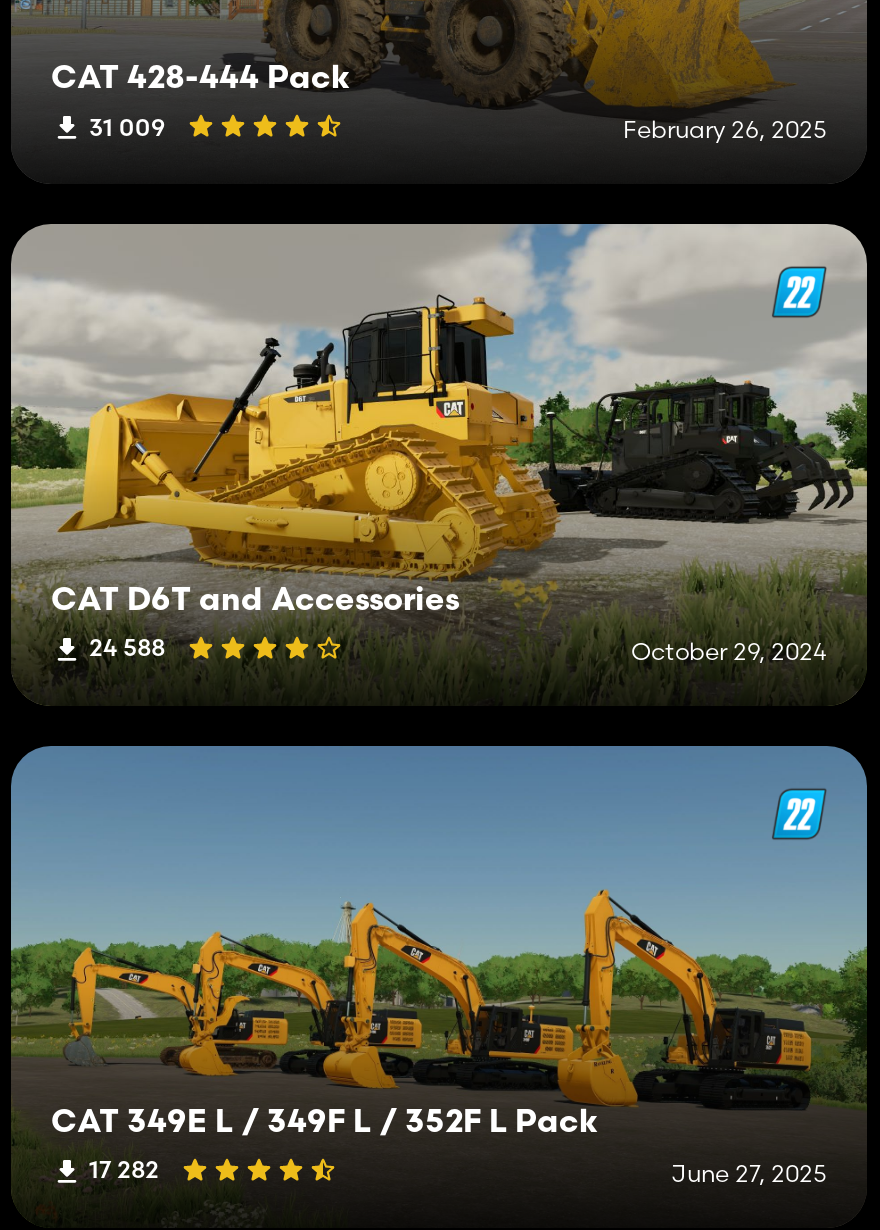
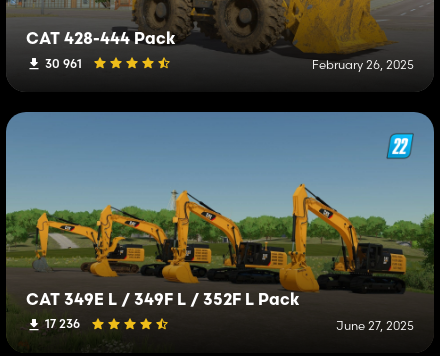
- 31 009
+ 30 961

- [image]
- CAT D6T and Accessories
- 24 588
- October 29, 2024

- 17 282
+ 17 236
